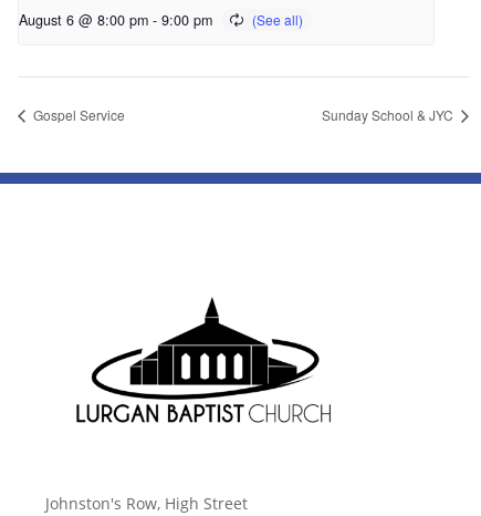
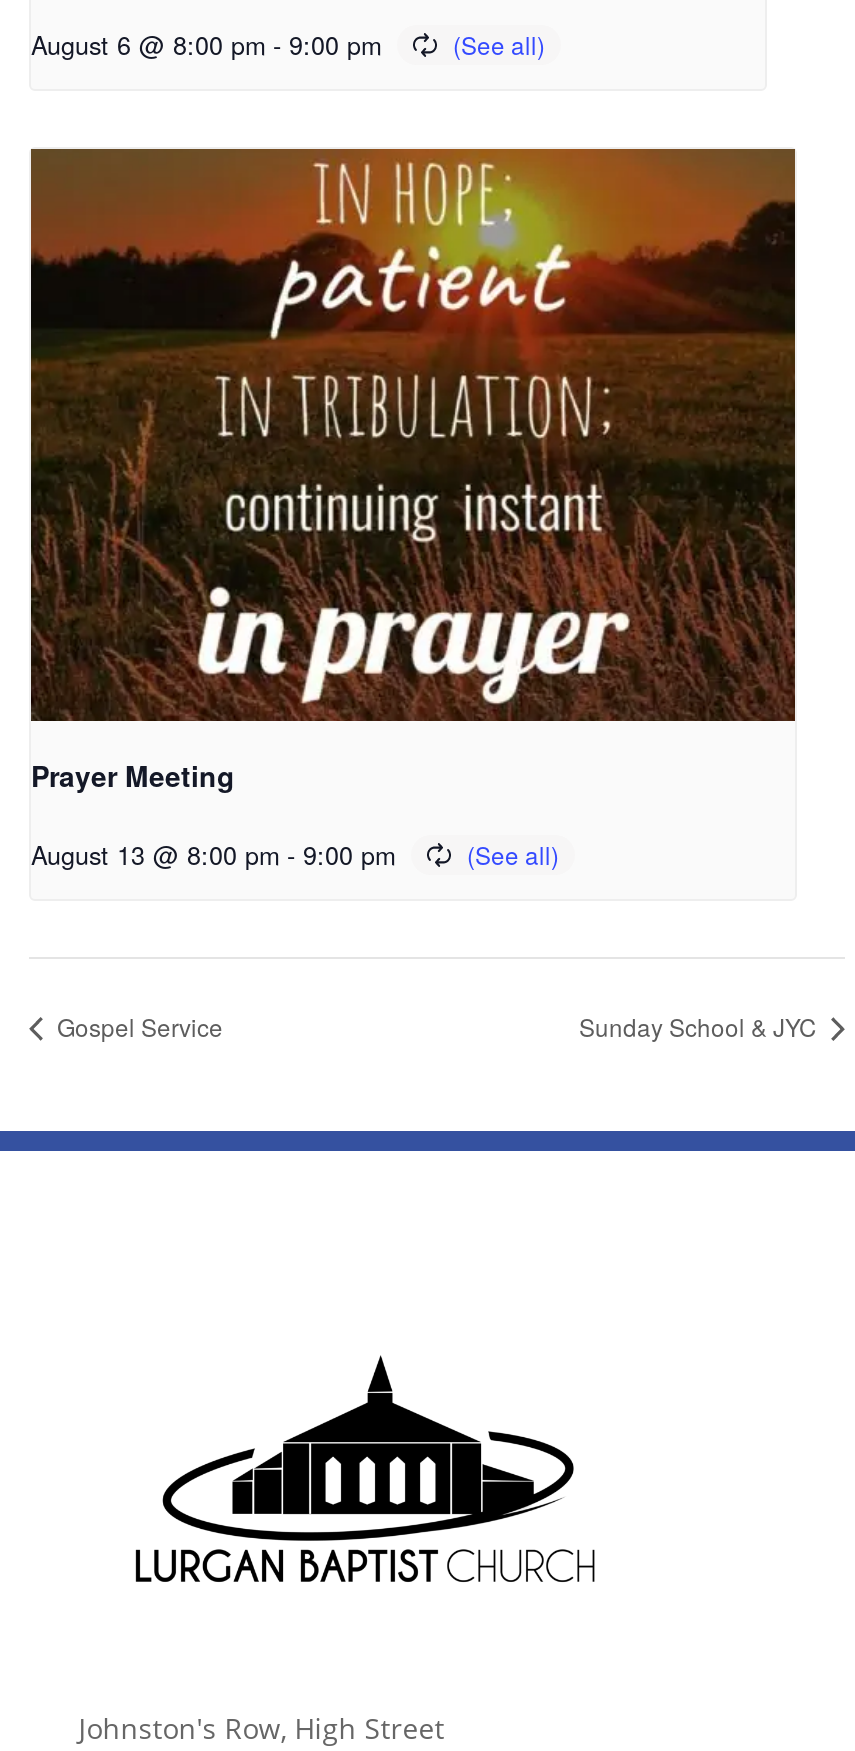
+ [image]
+ Prayer Meeting
+ August 13 @ 8:00 pm - 9:00 pm
